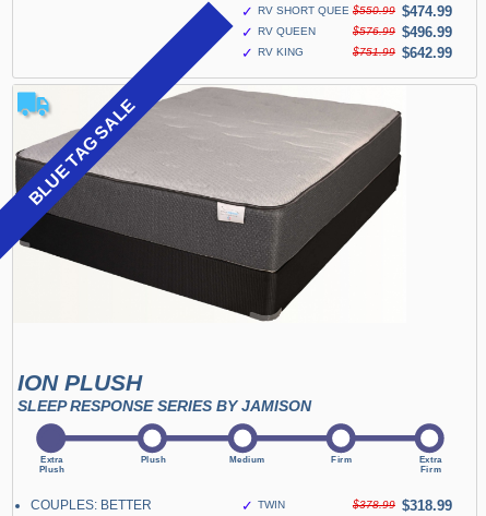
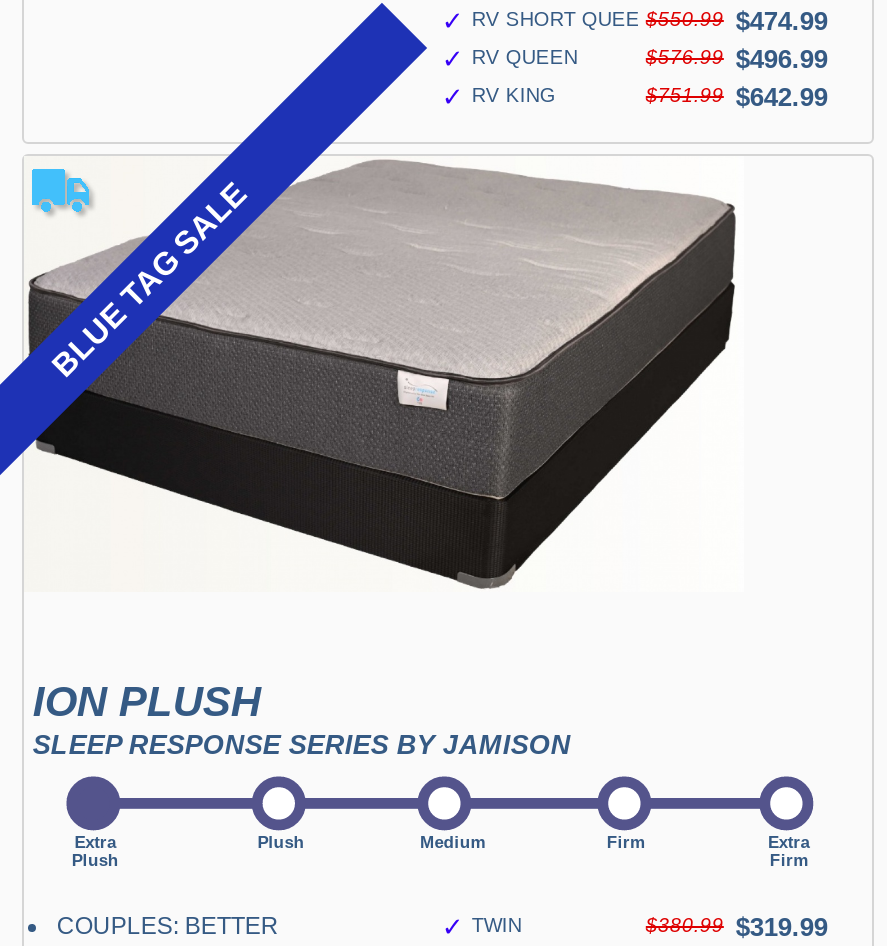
- $378.99 $318.99
+ $380.99 $319.99
